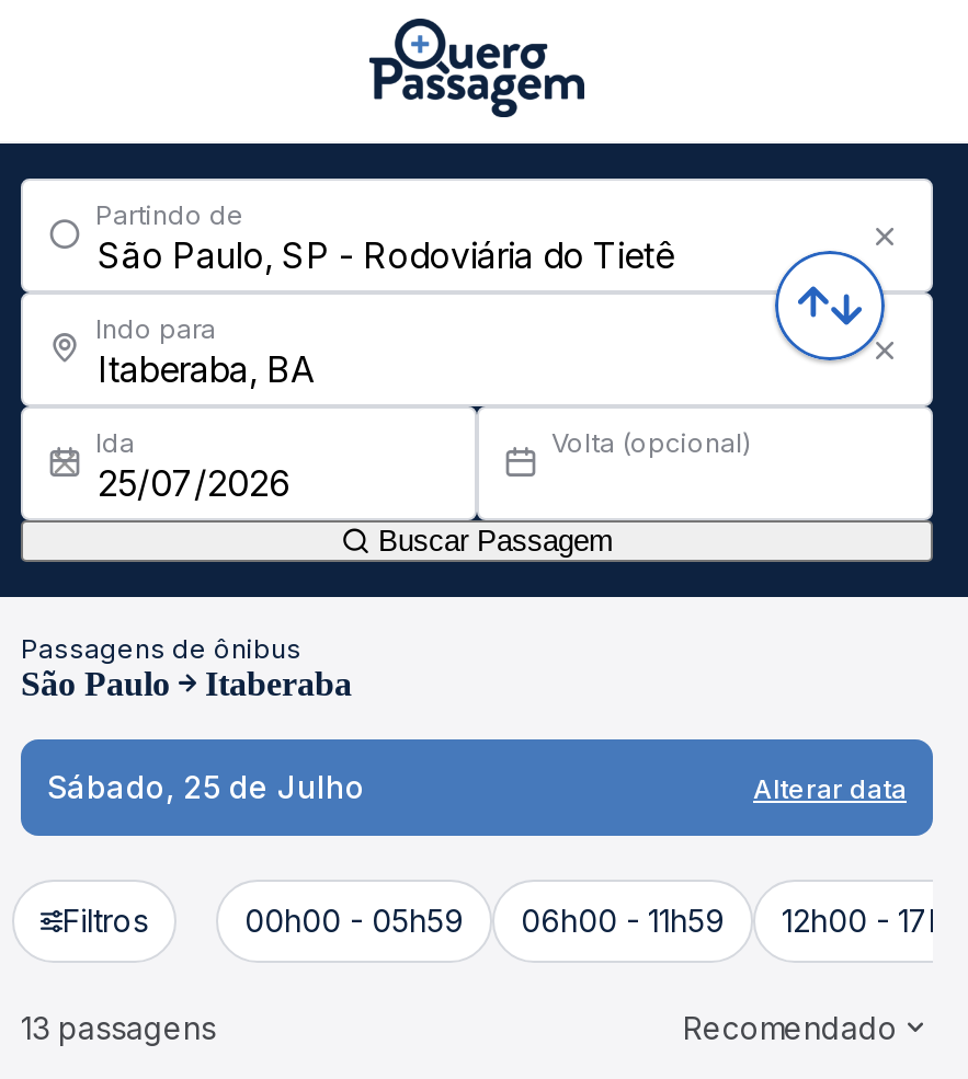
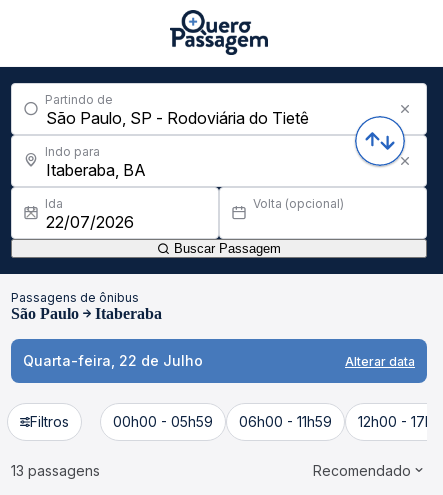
- Sábado, 25 de Julho
+ Quarta-feira, 22 de Julho
